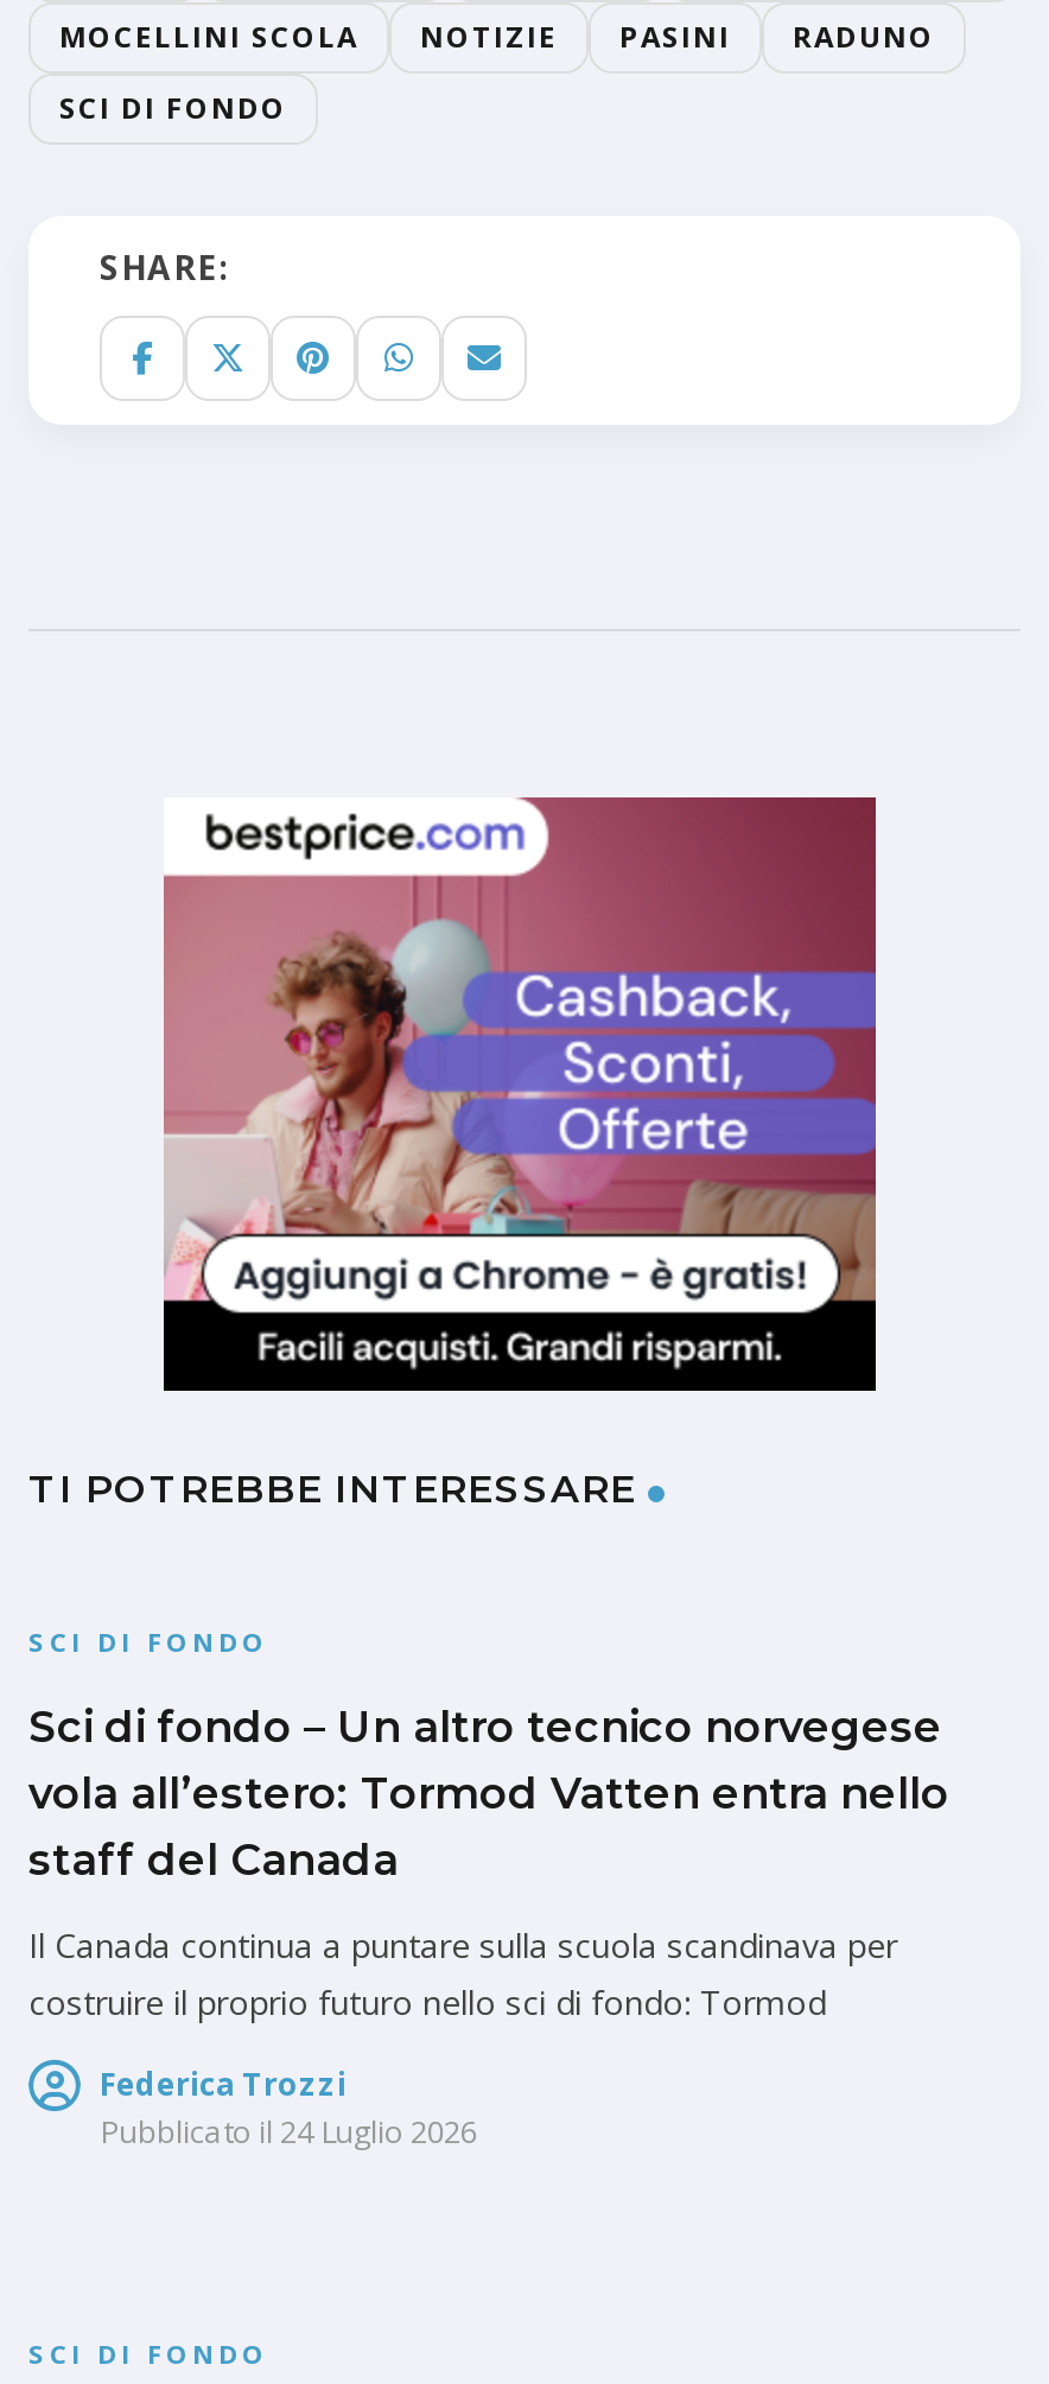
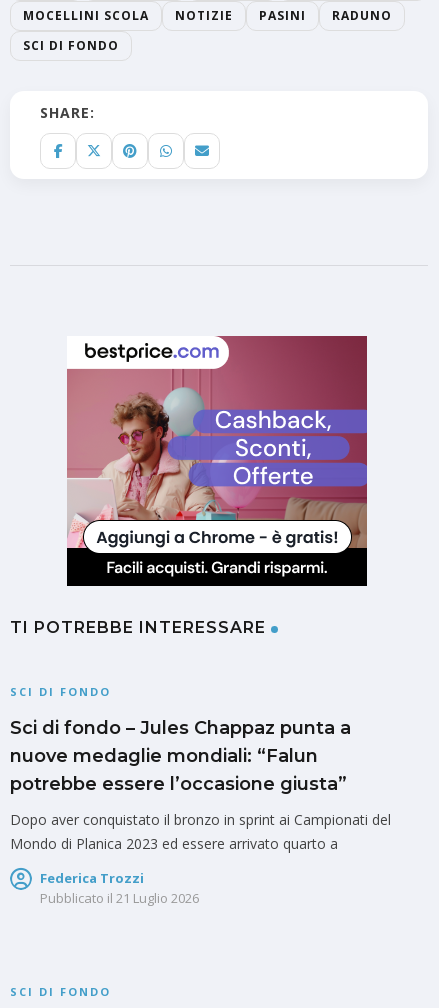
- Sci di fondo – Un altro tecnico norvegese
- vola all’estero: Tormod Vatten entra nello
- staff del Canada
+ Sci di fondo – Jules Chappaz punta a
+ nuove medaglie mondiali: “Falun
+ potrebbe essere l’occasione giusta”

- Il Canada continua a puntare sulla scuola scandinava per
- costruire il proprio futuro nello sci di fondo: Tormod
+ Dopo aver conquistato il bronzo in sprint ai Campionati del
+ Mondo di Planica 2023 ed essere arrivato quarto a

- Pubblicato il 24 Luglio 2026
+ Pubblicato il 21 Luglio 2026
